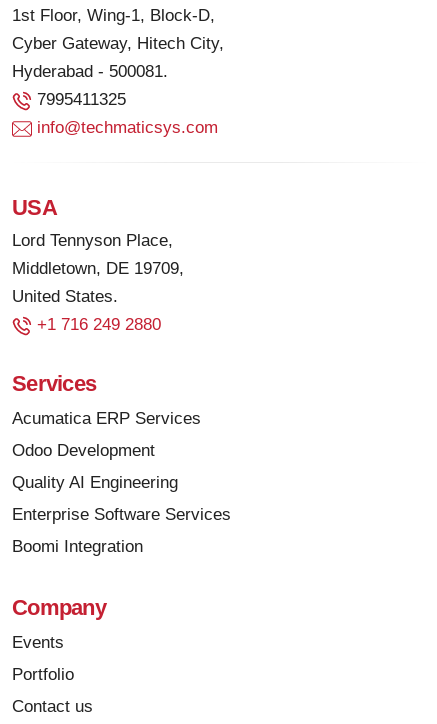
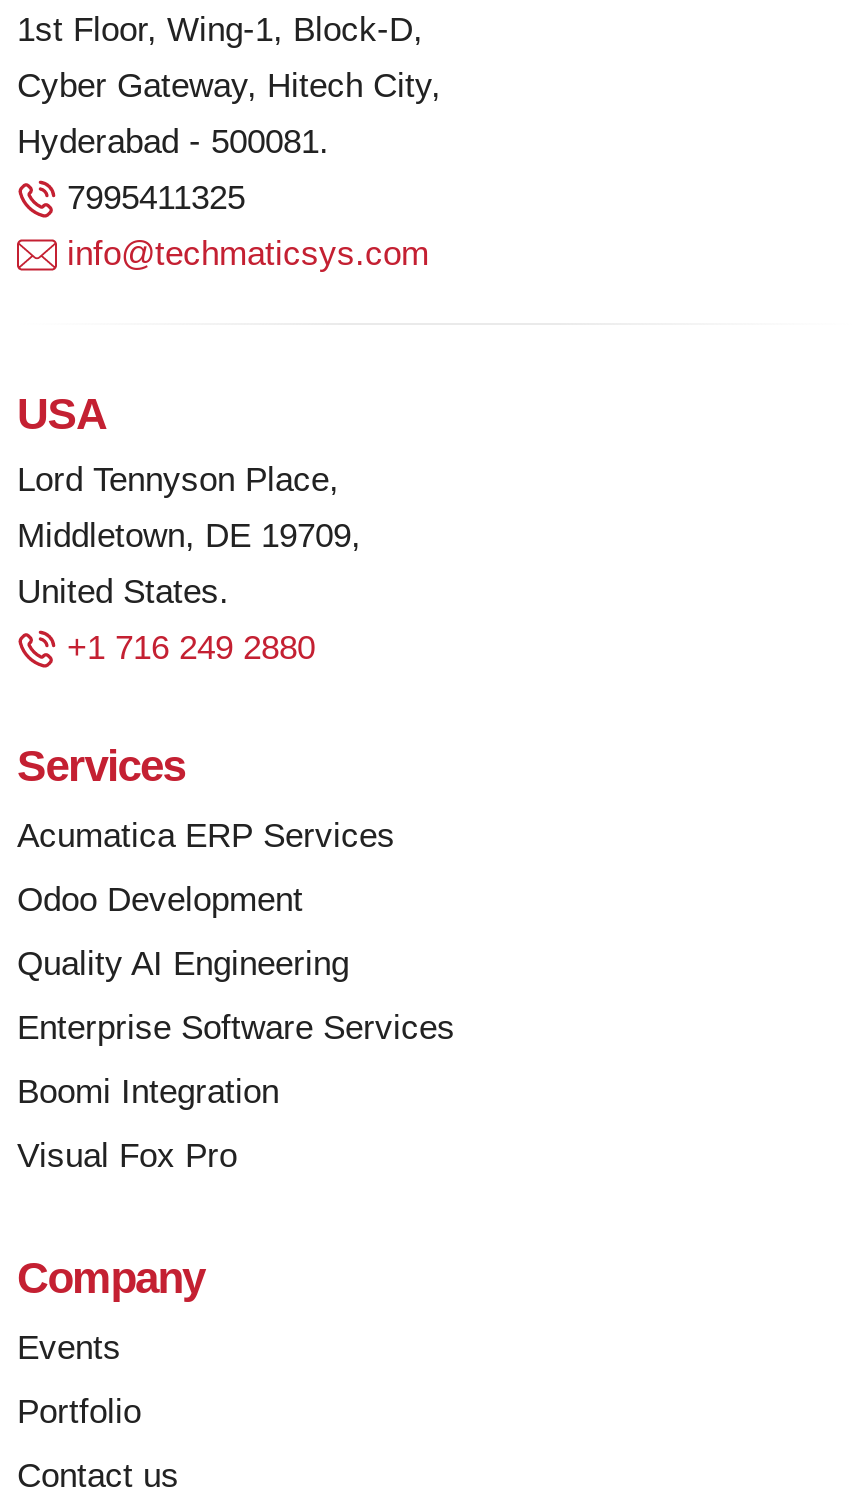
+ Visual Fox Pro
